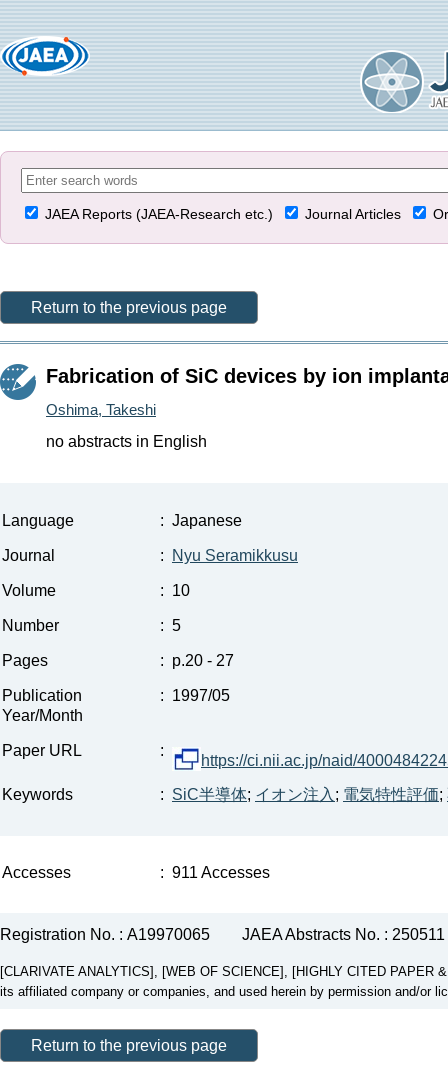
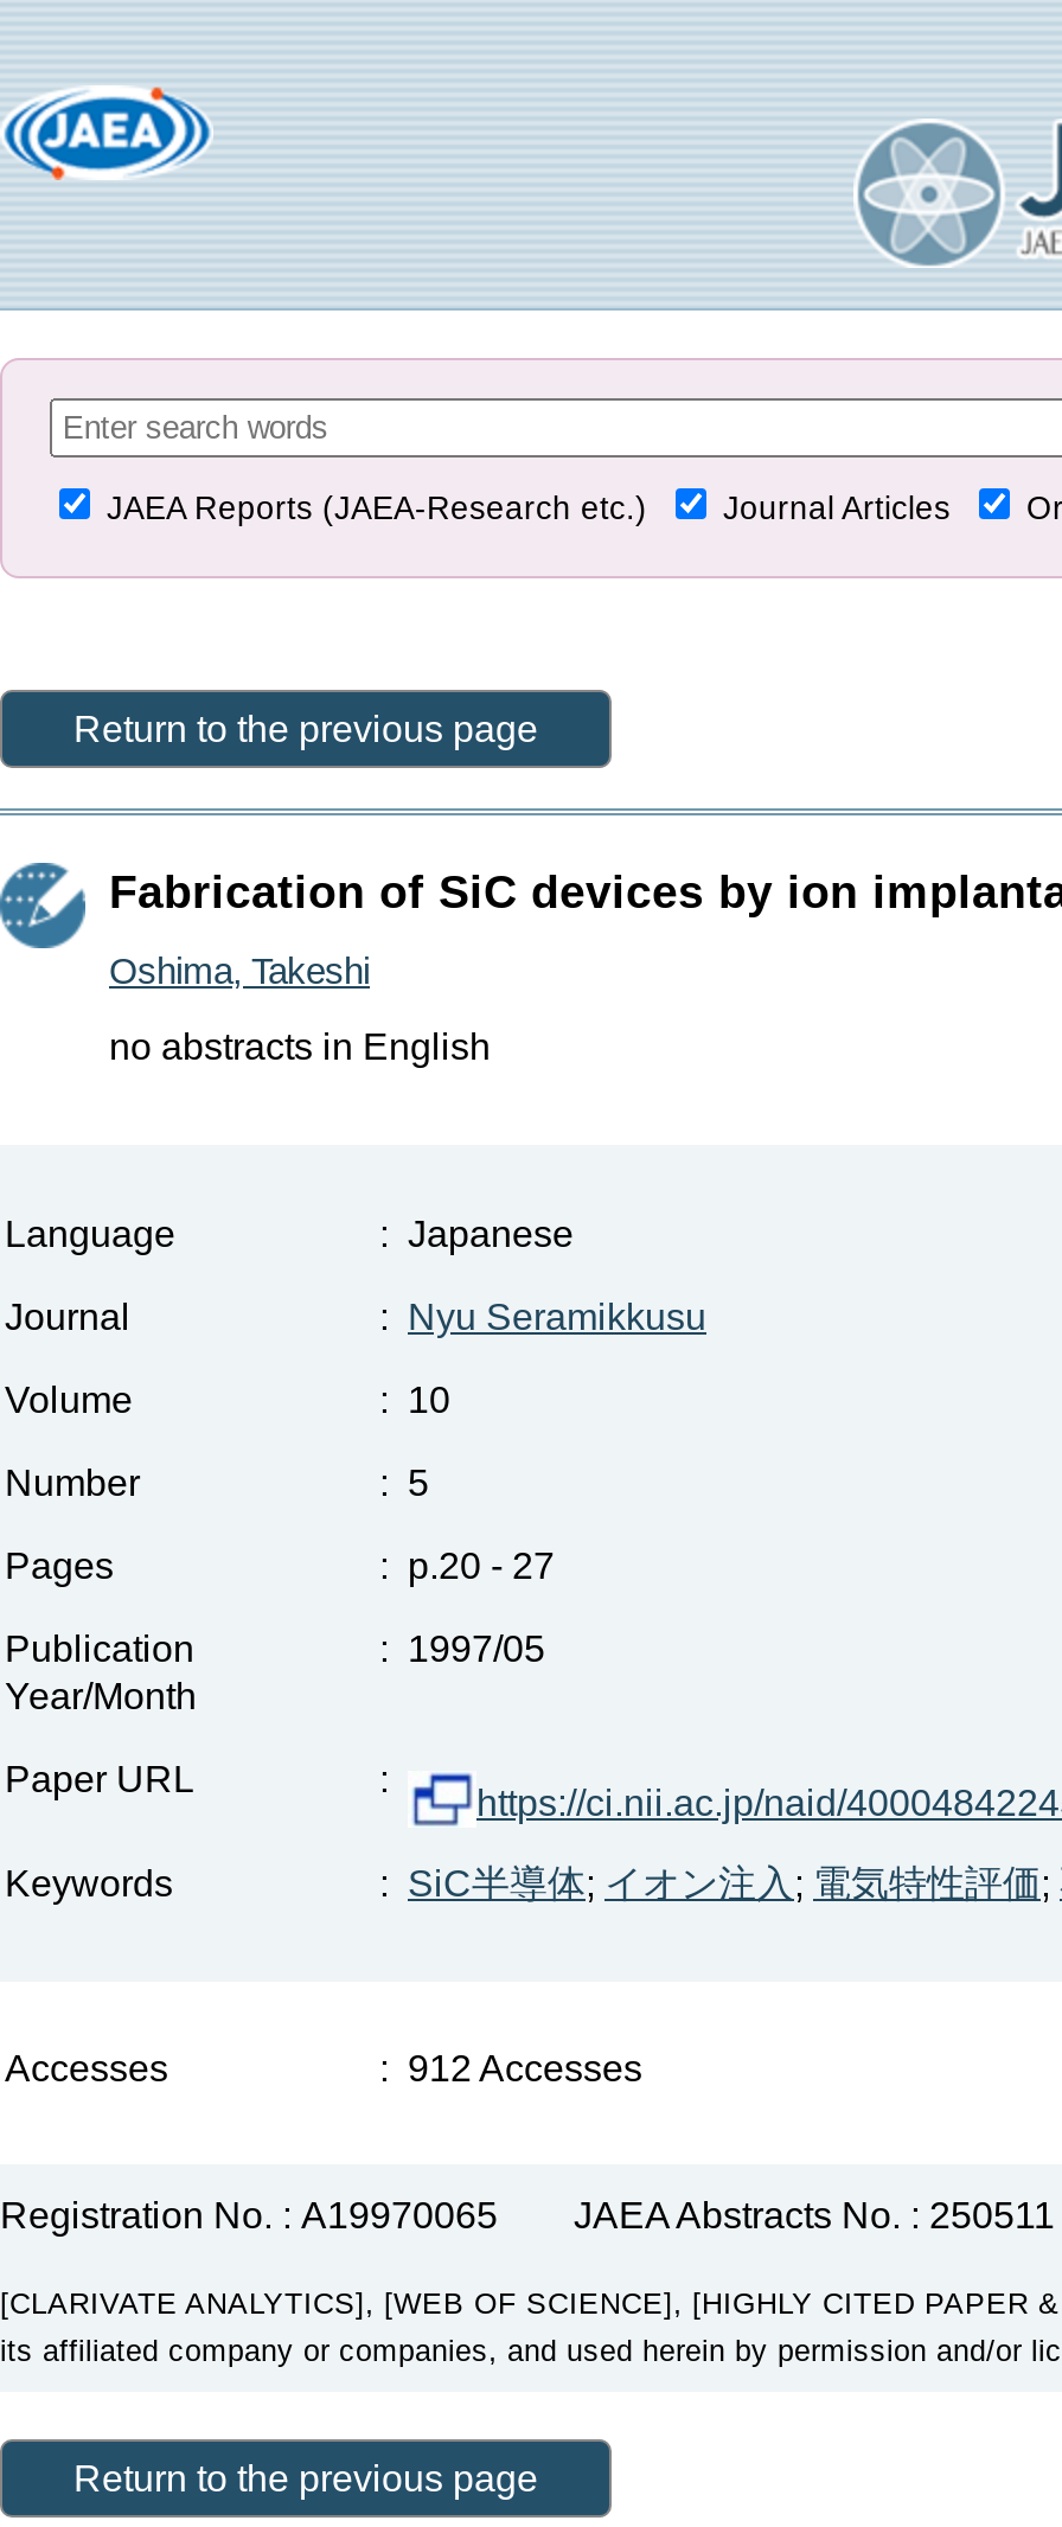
- : 911 Accesses
+ : 912 Accesses
